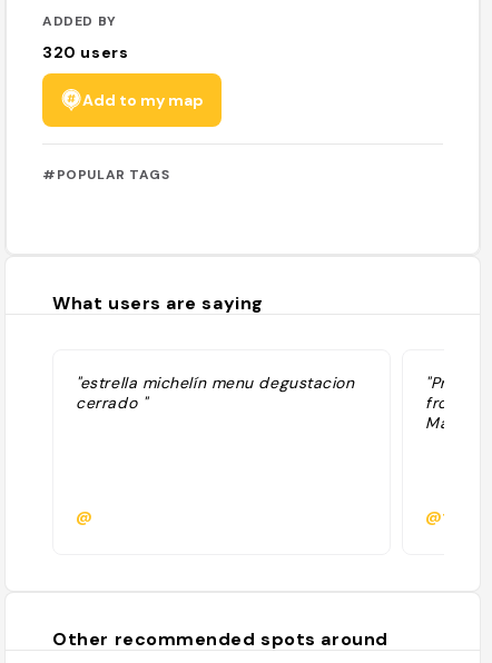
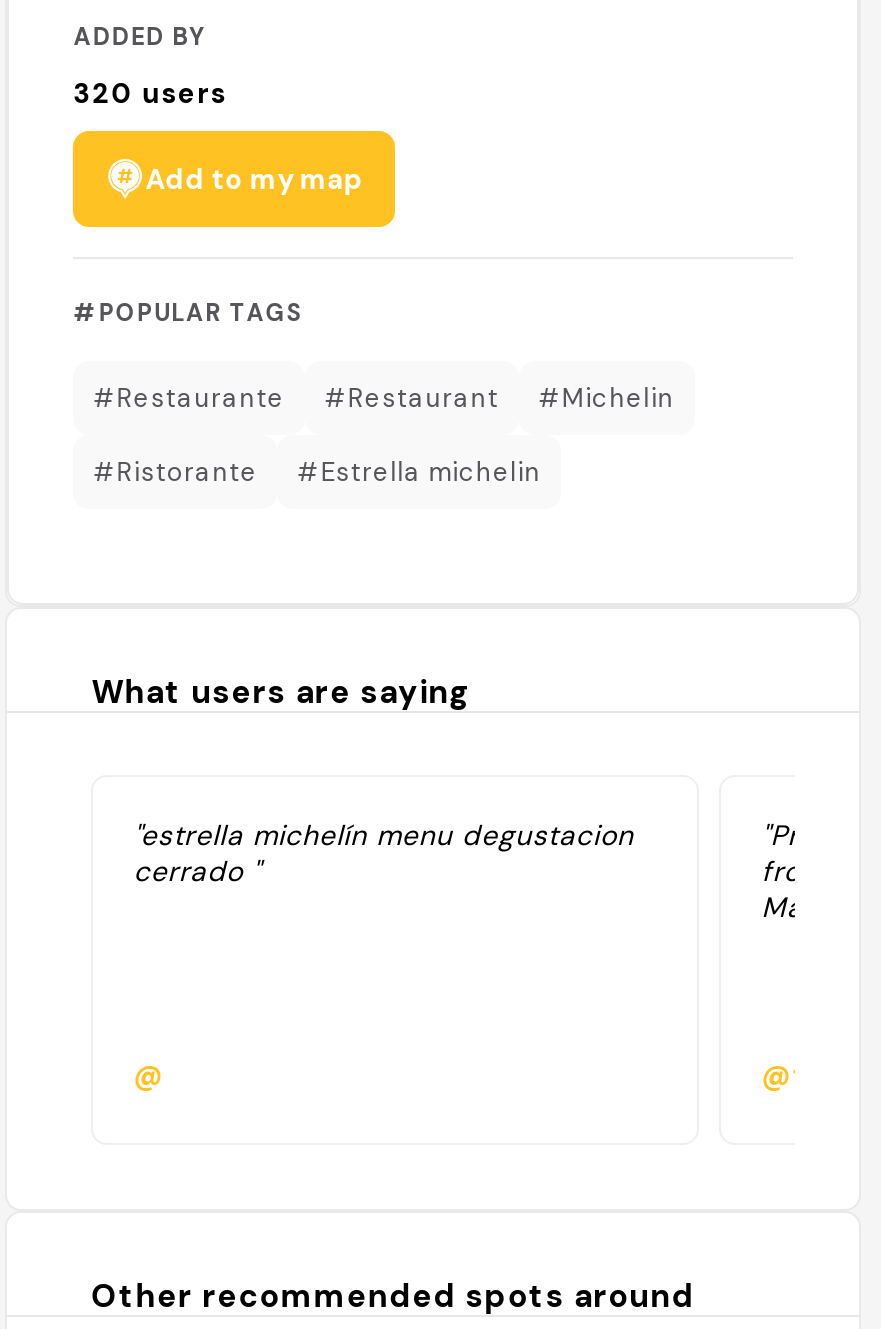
+ #Restaurante
+ #Restaurant
+ #Michelin
+ #Ristorante
+ #Estrella michelin
